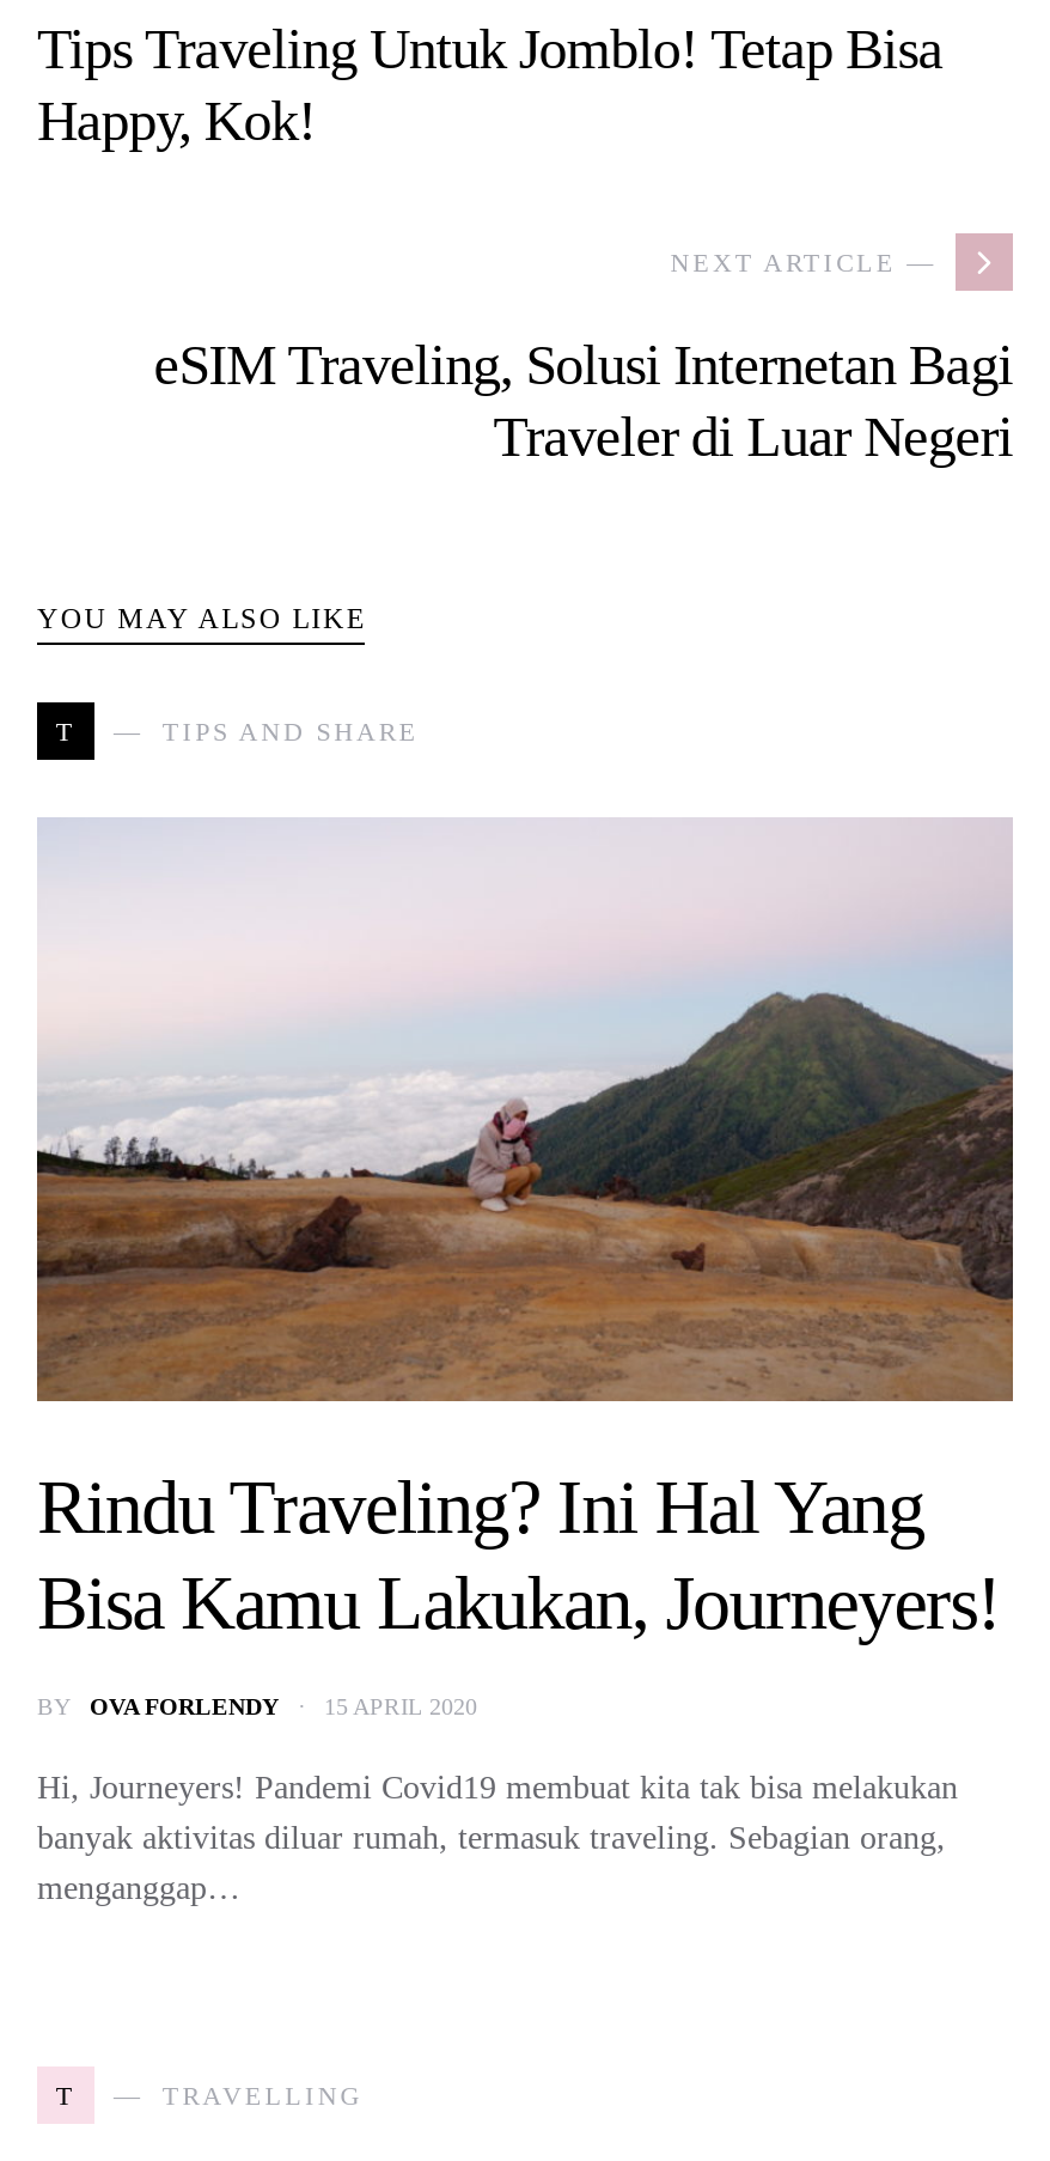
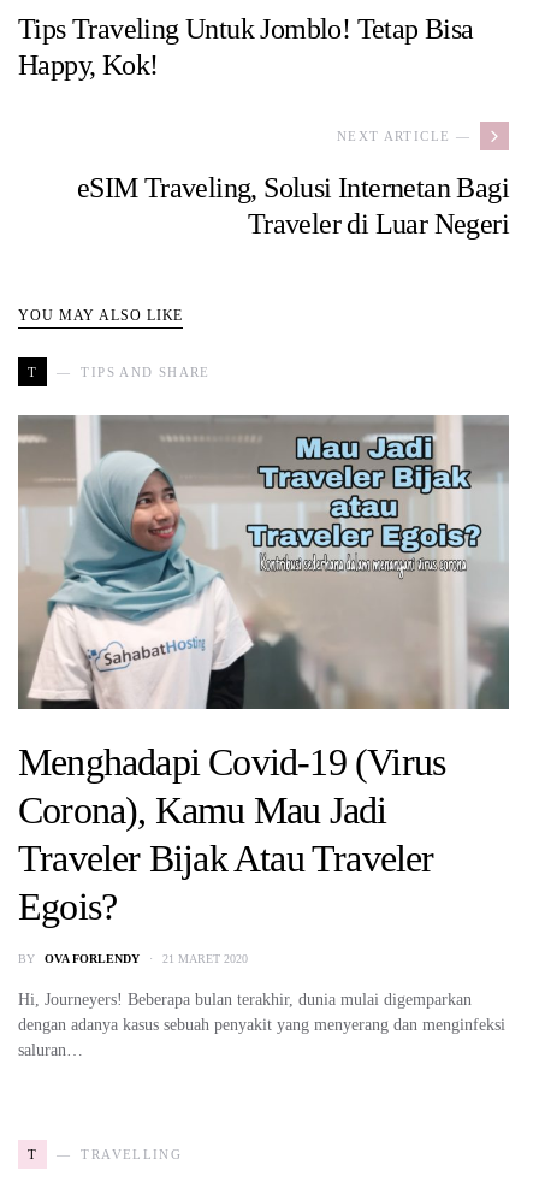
- [image]
- Rindu Traveling? Ini Hal Yang
- Bisa Kamu Lakukan, Journeyers!
+ [image]
+ Menghadapi Covid-19 (Virus
+ Corona), Kamu Mau Jadi
+ Traveler Bijak Atau Traveler
+ Egois?

- BY OVA FORLENDY 15 APRIL 2020
+ BY OVA FORLENDY 21 MARET 2020

- Hi, Journeyers! Pandemi Covid19 membuat kita tak bisa melakukan
- banyak aktivitas diluar rumah, termasuk traveling. Sebagian orang,
- menganggap…
+ Hi, Journeyers! Beberapa bulan terakhir, dunia mulai digemparkan
+ dengan adanya kasus sebuah penyakit yang menyerang dan menginfeksi
+ saluran…
